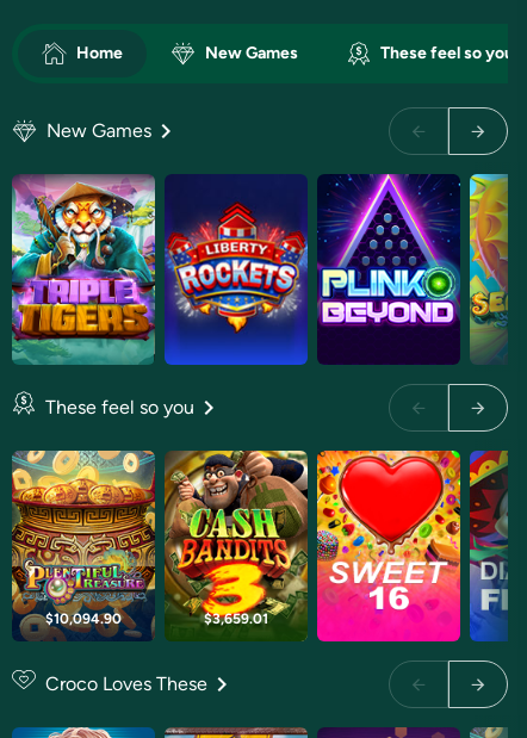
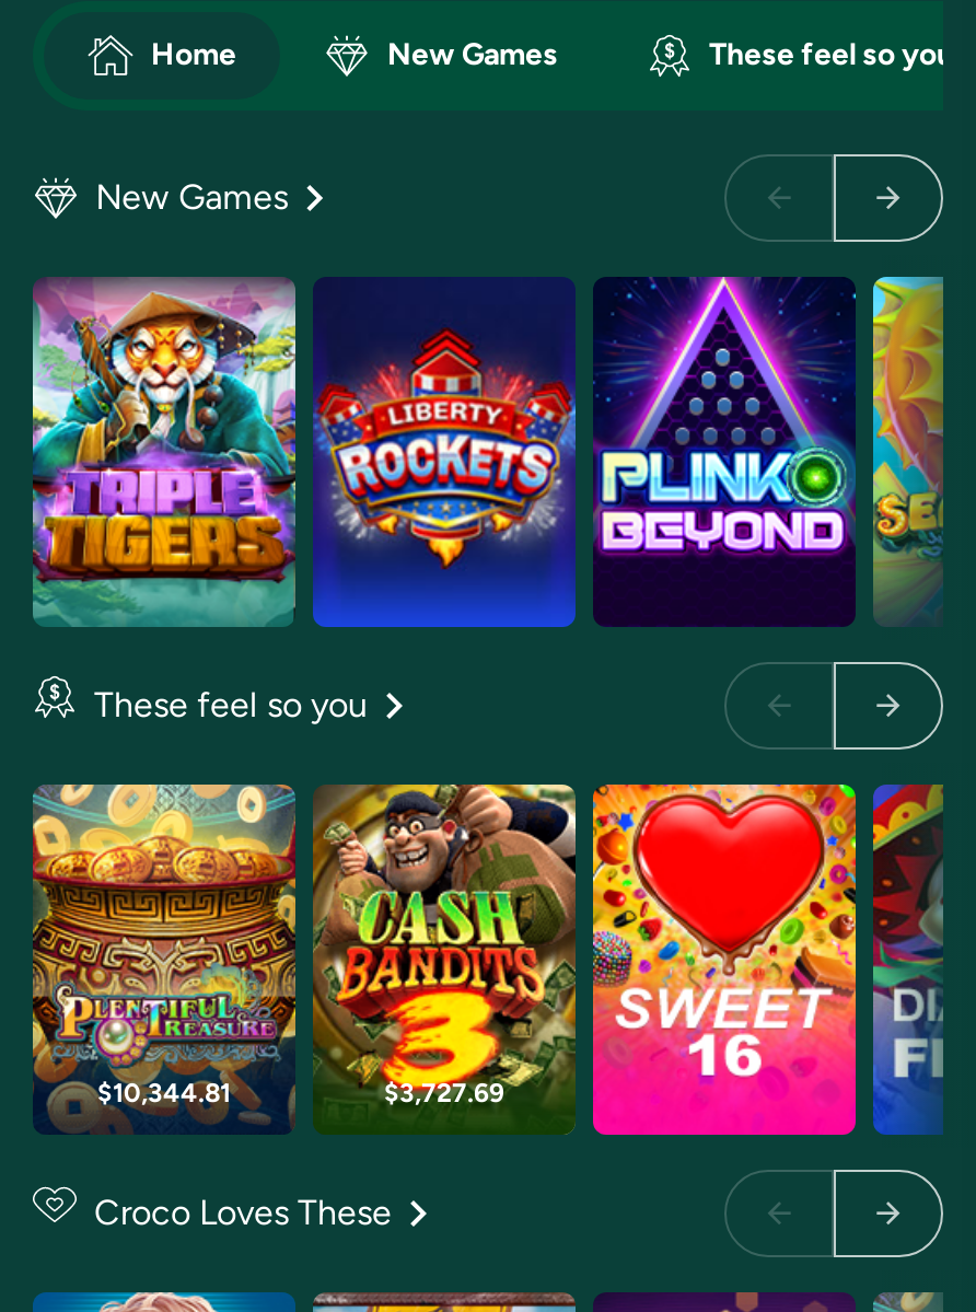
- $10,094.90
+ $10,344.81

- $3,659.01
+ $3,727.69
